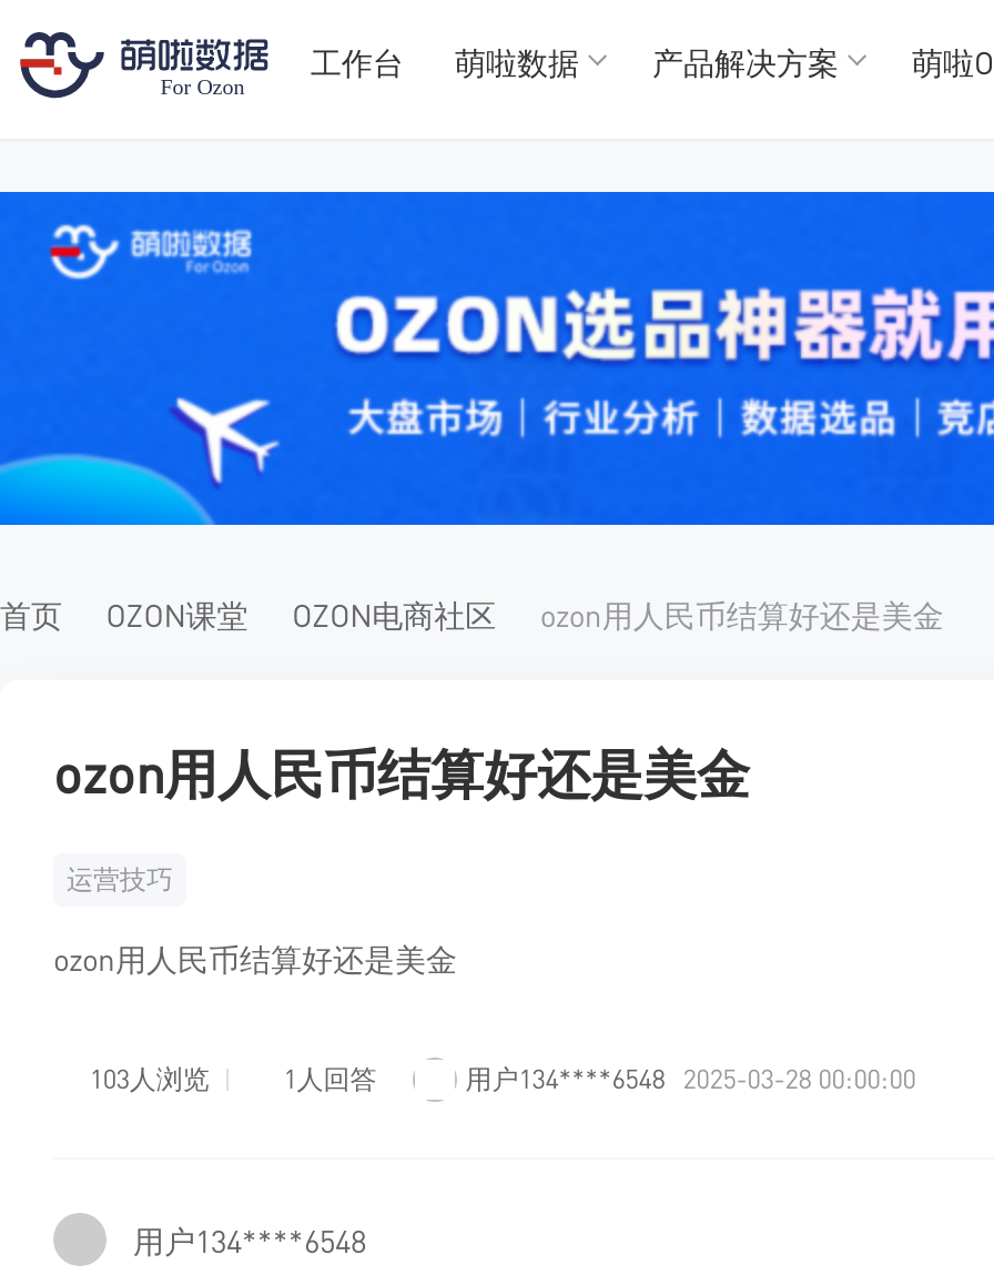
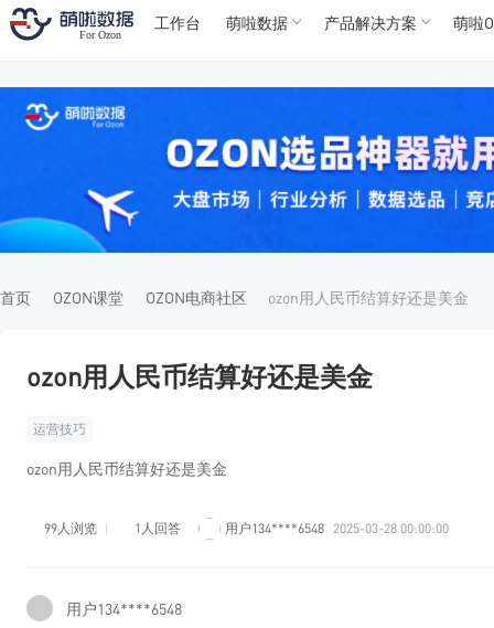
- 103人浏览
+ 99人浏览
